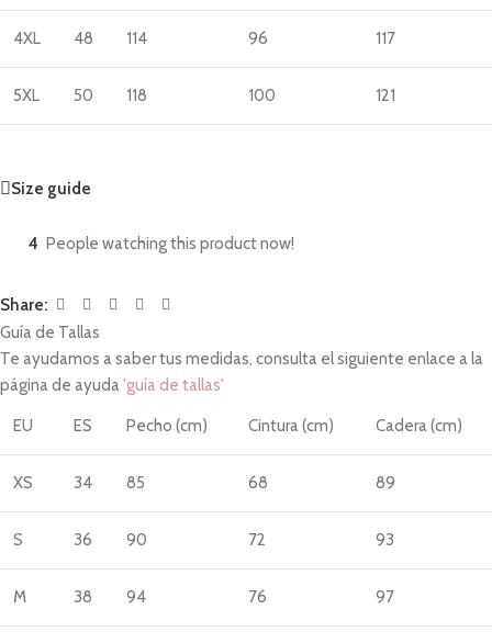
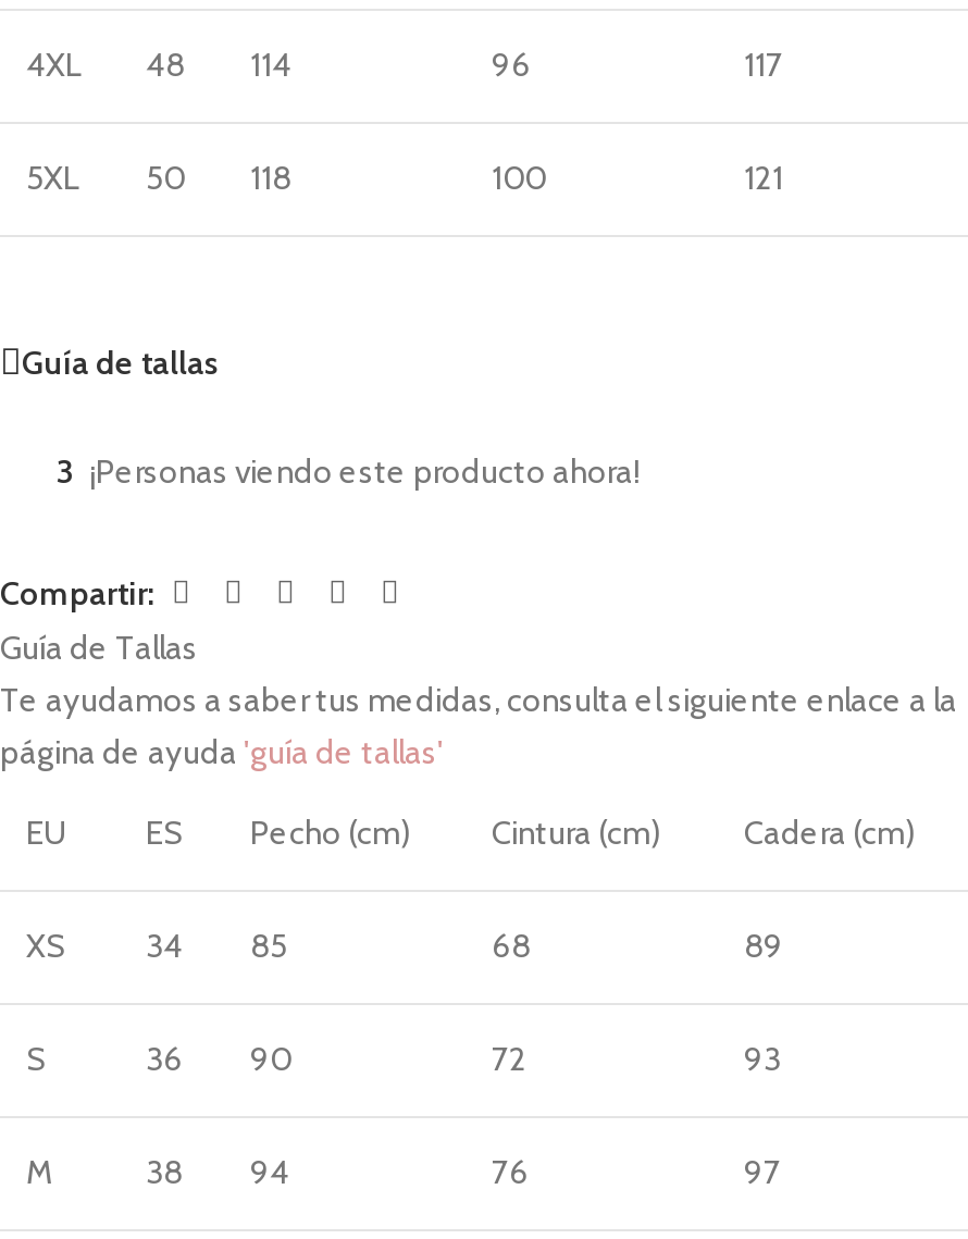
- Size guide
+ Guía de tallas

- 4 People watching this product now!
+ 3 ¡Personas viendo este producto ahora!

- Share:
+ Compartir:
